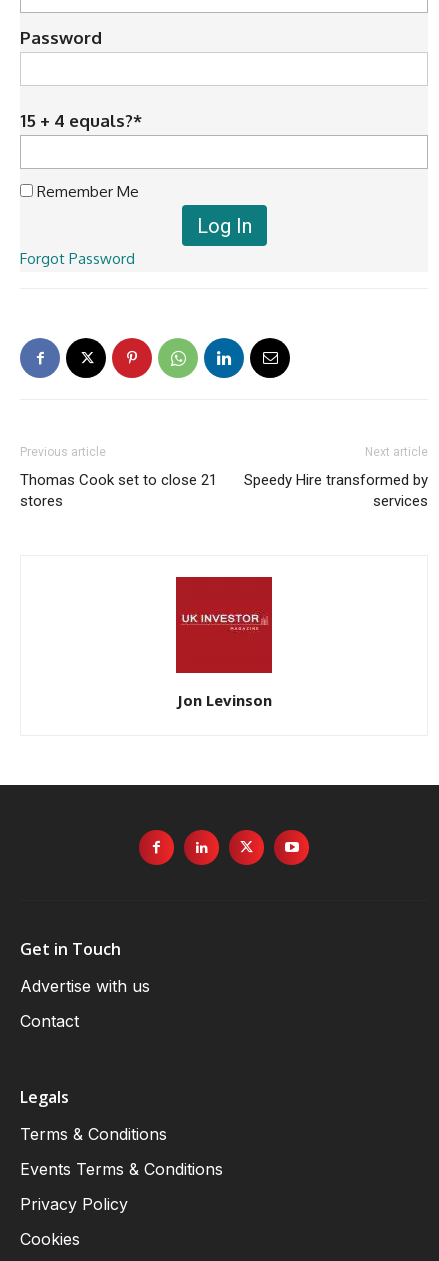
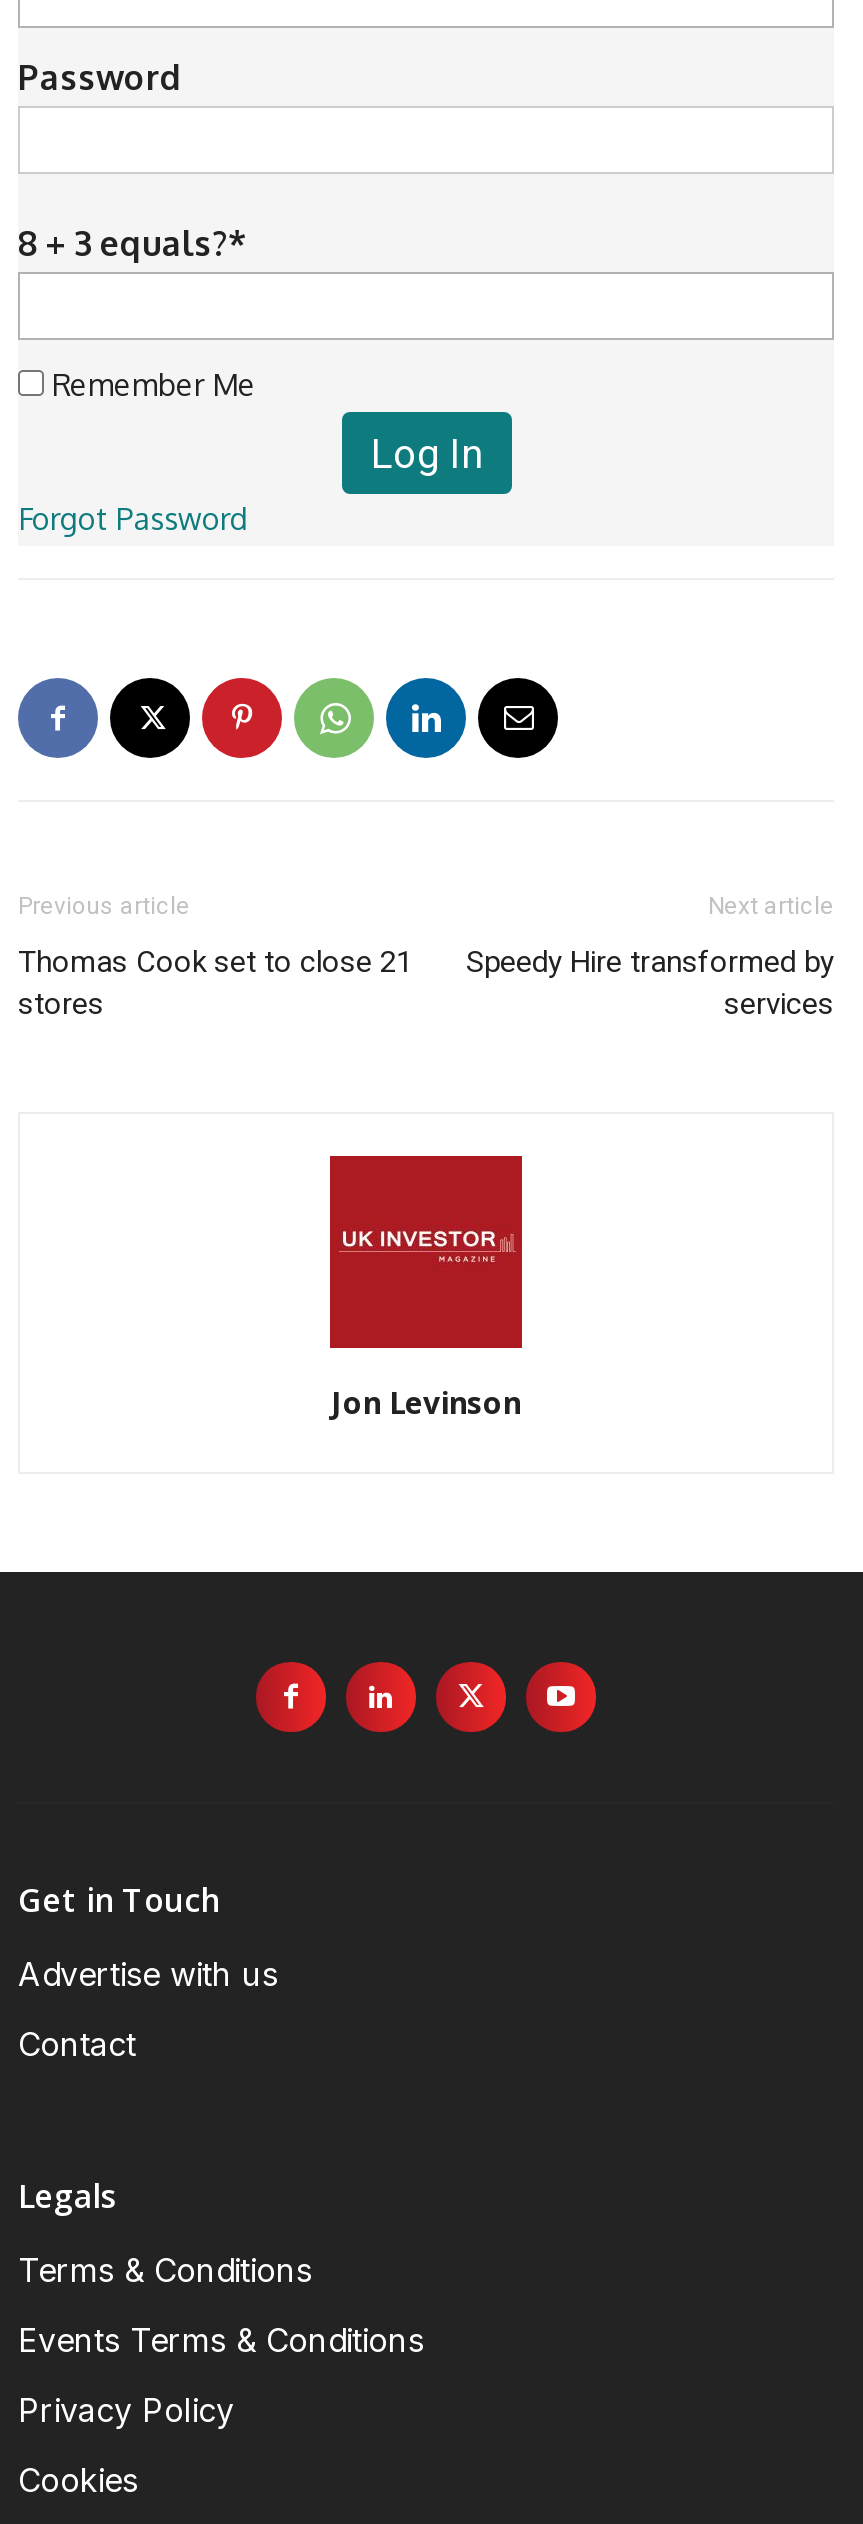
- 15 + 4 equals?*
+ 8 + 3 equals?*
